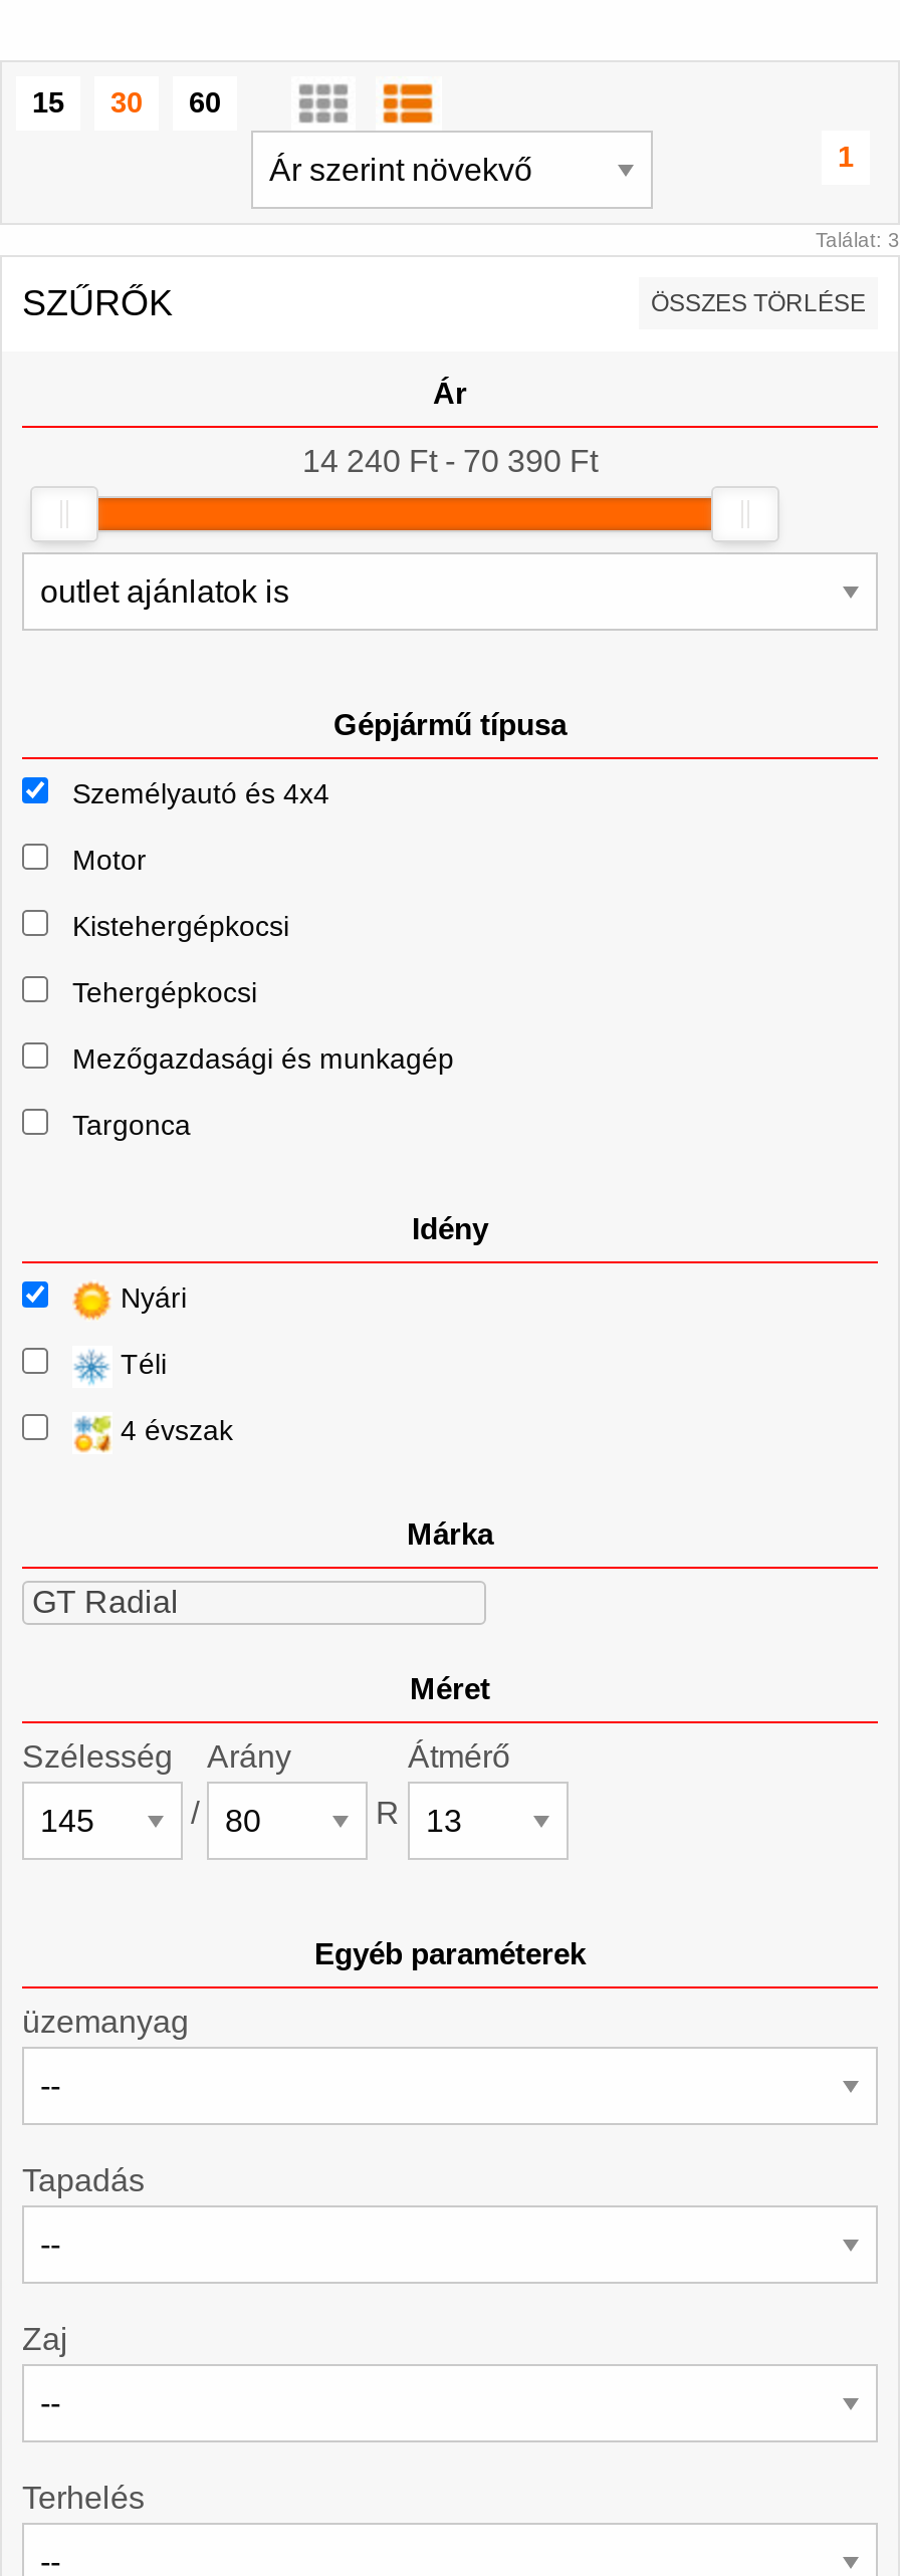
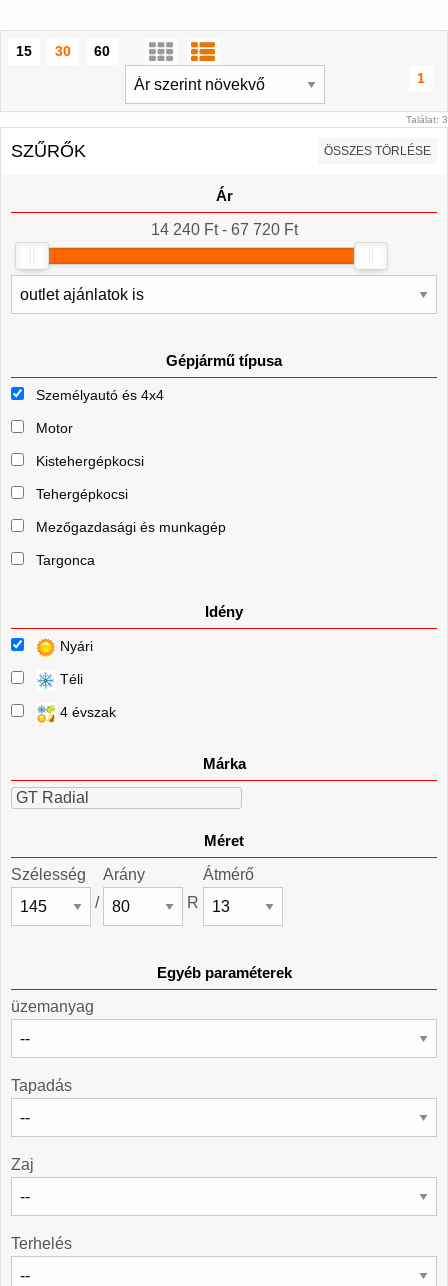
- 14 240 Ft - 70 390 Ft
+ 14 240 Ft - 67 720 Ft
